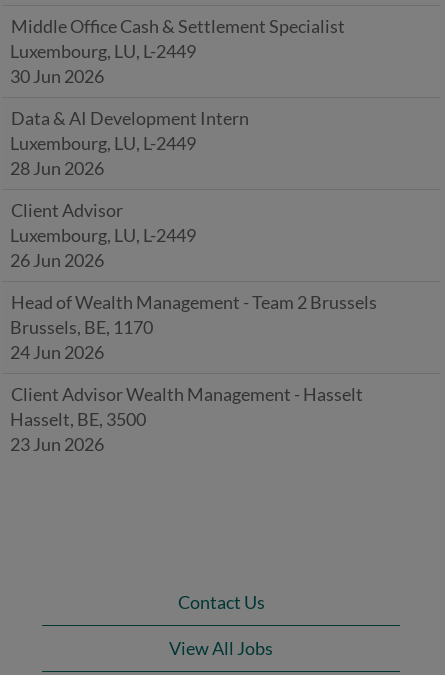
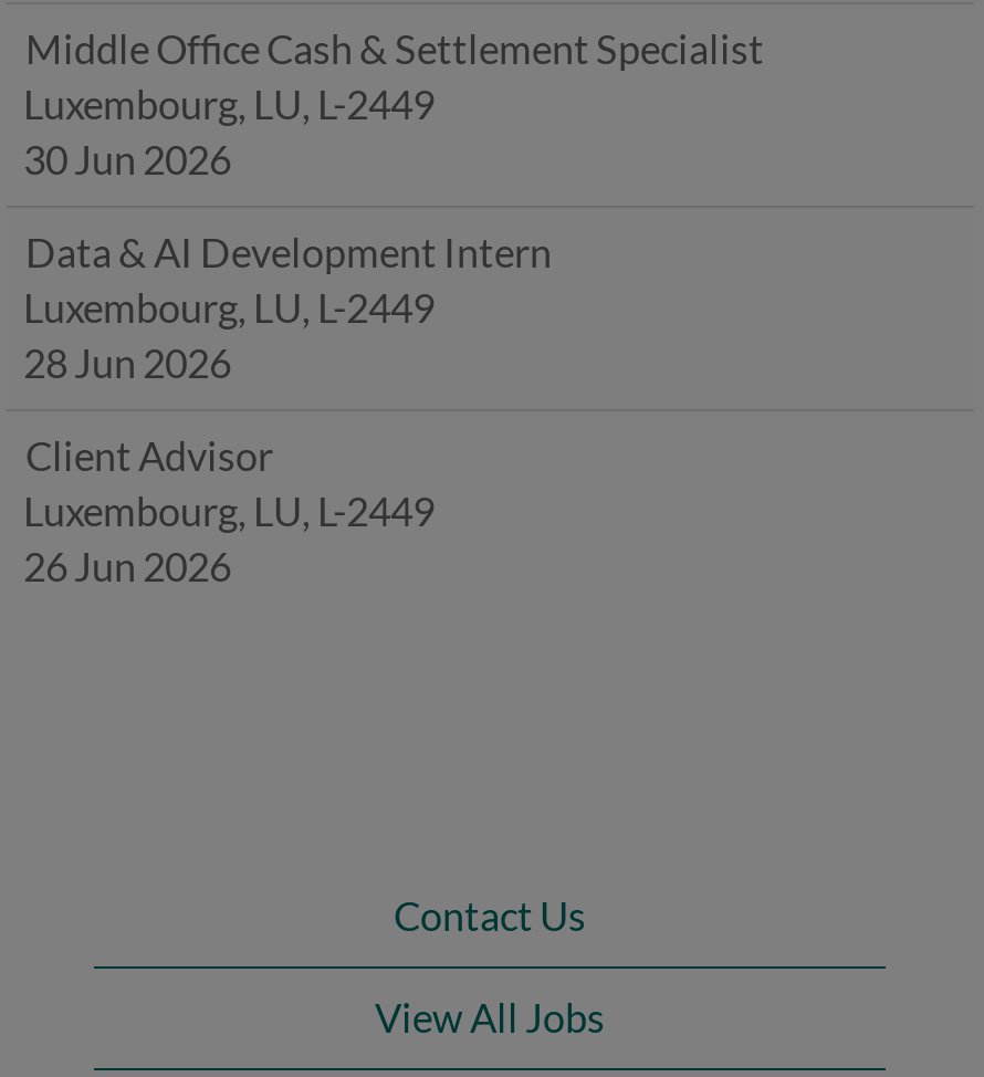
- Head of Wealth Management - Team 2 Brussels
- Brussels, BE, 1170
- 24 Jun 2026
- Client Advisor Wealth Management - Hasselt
- Hasselt, BE, 3500
- 23 Jun 2026
